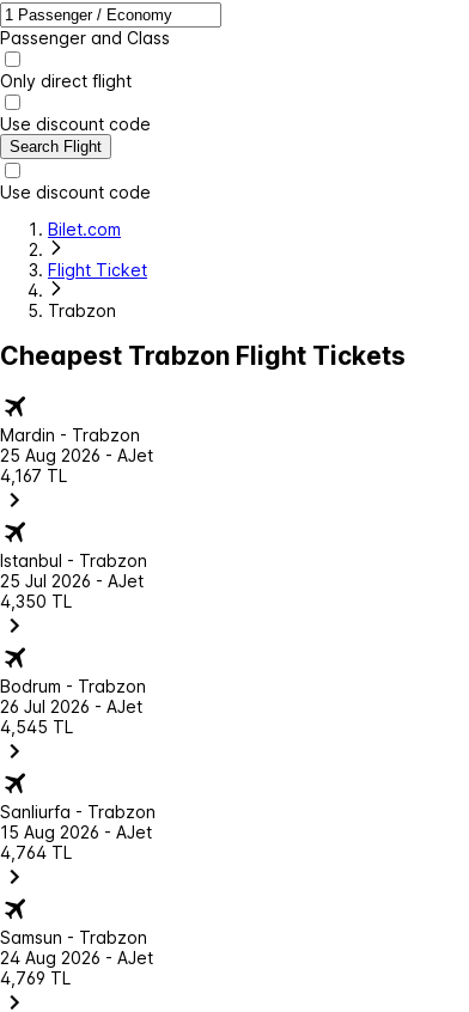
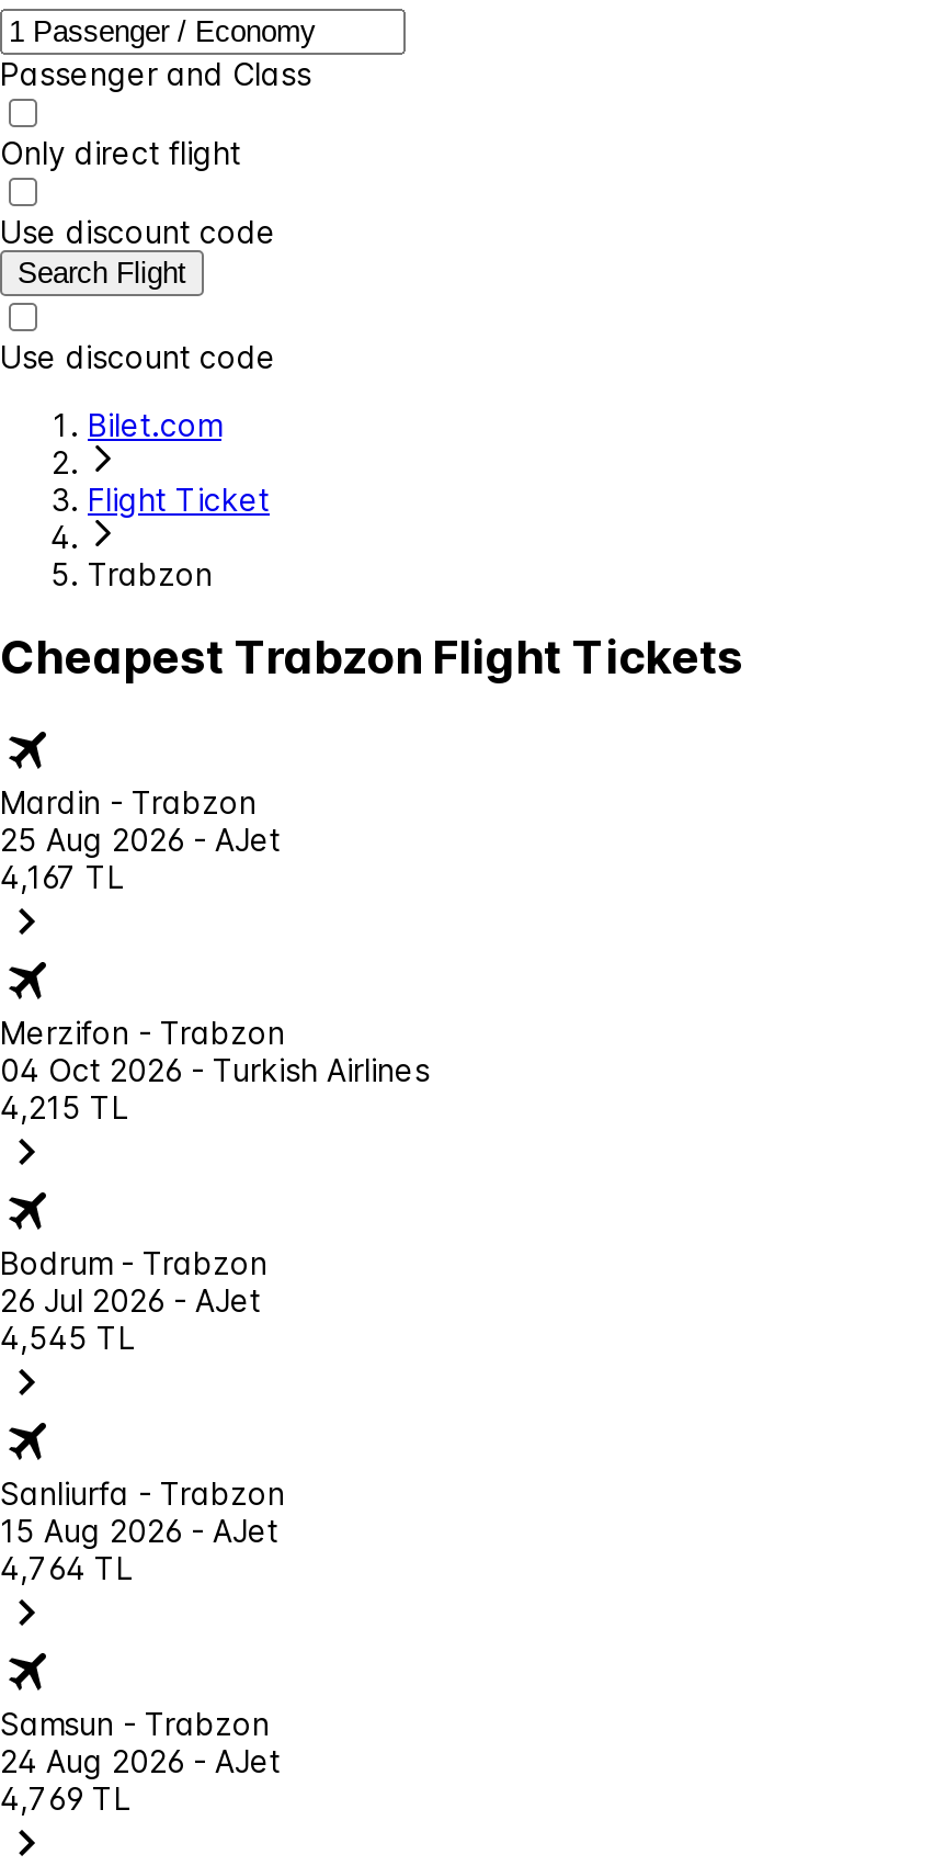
- Istanbul - Trabzon
- 25 Jul 2026 - AJet
- 4,350 TL
+ Merzifon - Trabzon
+ 04 Oct 2026 - Turkish Airlines
+ 4,215 TL
